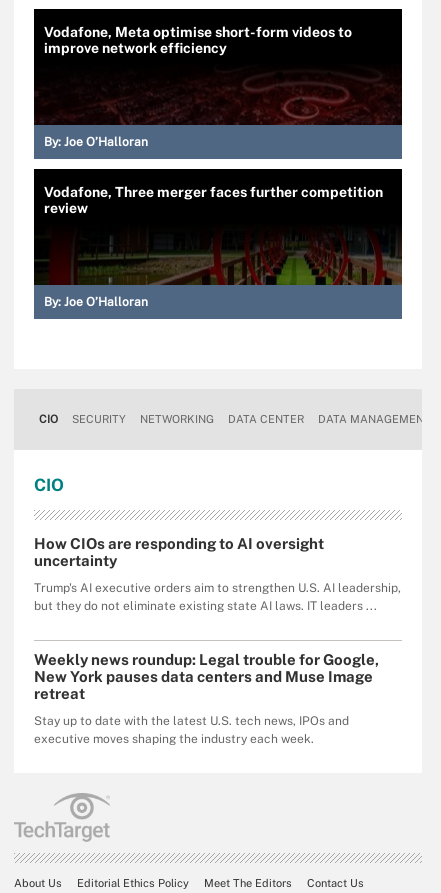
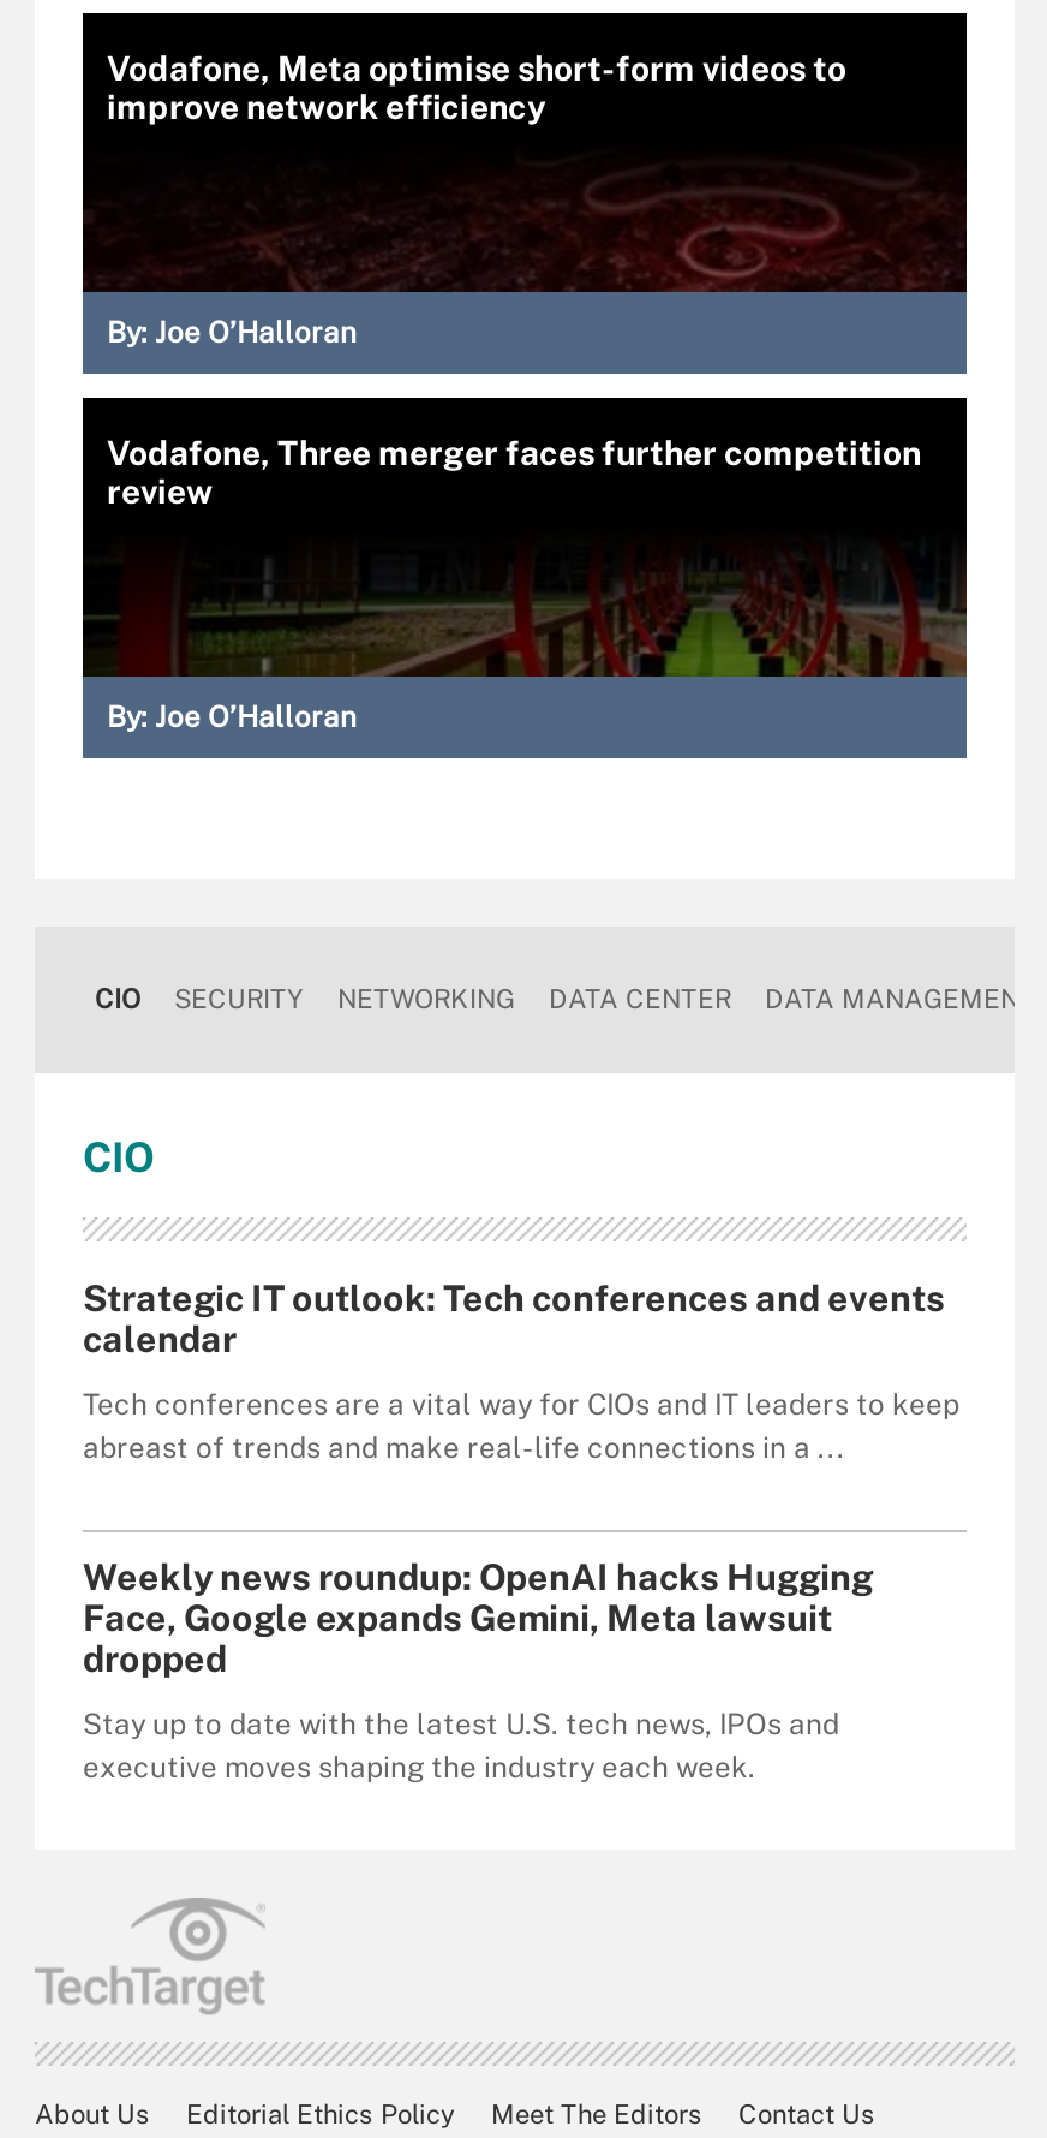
- How CIOs are responding to AI oversight
- uncertainty
+ Strategic IT outlook: Tech conferences and events
+ calendar

- Trump's AI executive orders aim to strengthen U.S. AI leadership,
- but they do not eliminate existing state AI laws. IT leaders ...
+ Tech conferences are a vital way for CIOs and IT leaders to keep
+ abreast of trends and make real-life connections in a ...

- Weekly news roundup: Legal trouble for Google,
- New York pauses data centers and Muse Image
- retreat
+ Weekly news roundup: OpenAI hacks Hugging
+ Face, Google expands Gemini, Meta lawsuit
+ dropped
